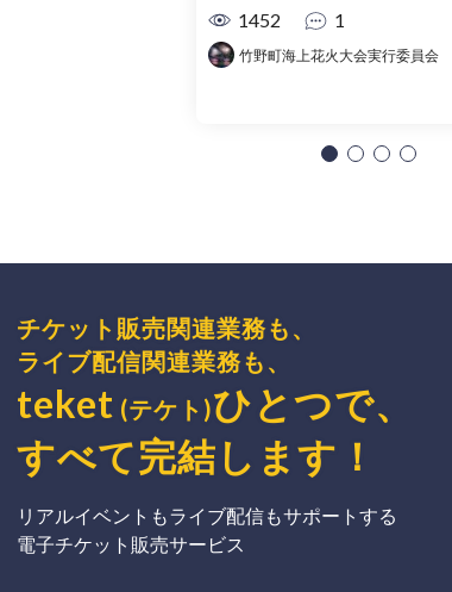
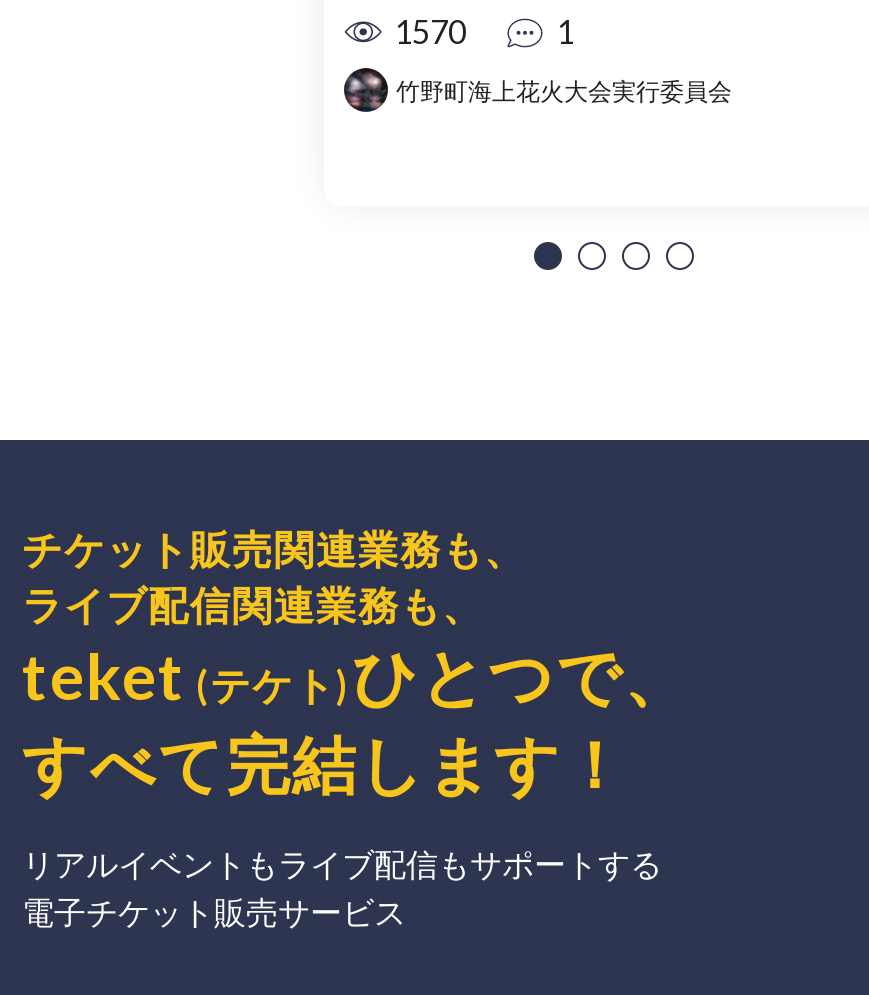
- 1452
+ 1570
